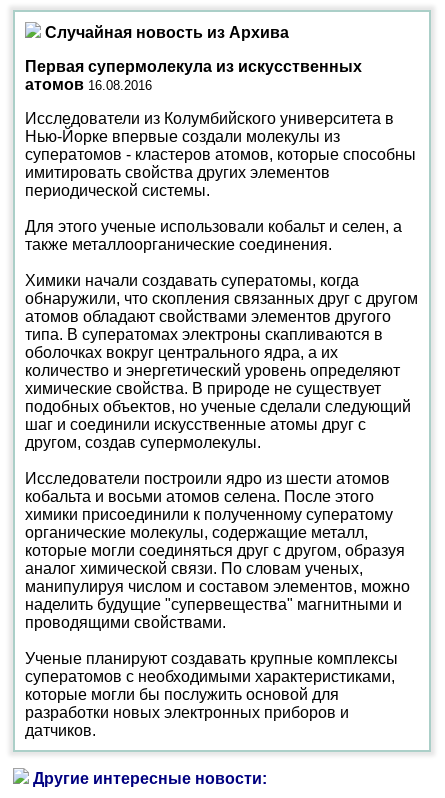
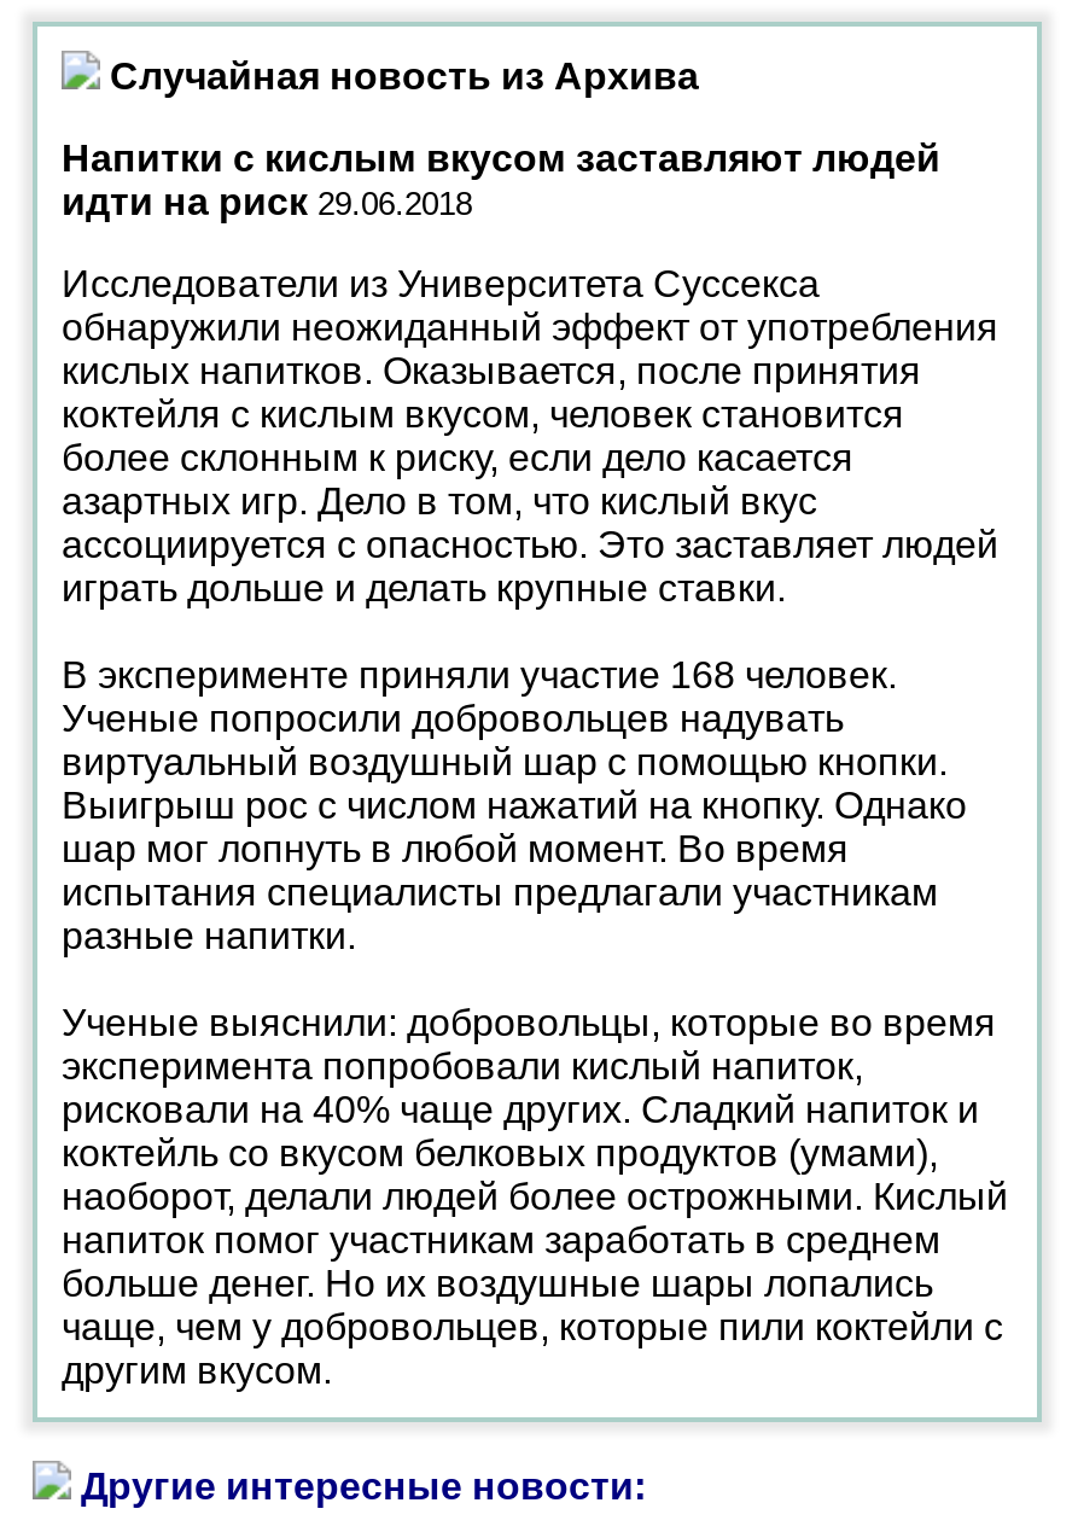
- Первая супермолекула из искусственных
- атомов 16.08.2016
- Исследователи из Колумбийского университета в
- Нью-Йорке впервые создали молекулы из
- суператомов - кластеров атомов, которые способны
- имитировать свойства других элементов
- периодической системы.
- Для этого ученые использовали кобальт и селен, а
- также металлоорганические соединения.
- Химики начали создавать суператомы, когда
- обнаружили, что скопления связанных друг с другом
- атомов обладают свойствами элементов другого
- типа. В суператомах электроны скапливаются в
- оболочках вокруг центрального ядра, а их
- количество и энергетический уровень определяют
- химические свойства. В природе не существует
- подобных объектов, но ученые сделали следующий
- шаг и соединили искусственные атомы друг с
- другом, создав супермолекулы.
- Исследователи построили ядро из шести атомов
- кобальта и восьми атомов селена. После этого
- химики присоединили к полученному суператому
- органические молекулы, содержащие металл,
- которые могли соединяться друг с другом, образуя
- аналог химической связи. По словам ученых,
- манипулируя числом и составом элементов, можно
- наделить будущие "супервещества" магнитными и
- проводящими свойствами.
- Ученые планируют создавать крупные комплексы
- суператомов с необходимыми характеристиками,
- которые могли бы послужить основой для
- разработки новых электронных приборов и
- датчиков.
+ Напитки с кислым вкусом заставляют людей
+ идти на риск 29.06.2018
+ Исследователи из Университета Суссекса
+ обнаружили неожиданный эффект от употребления
+ кислых напитков. Оказывается, после принятия
+ коктейля с кислым вкусом, человек становится
+ более склонным к риску, если дело касается
+ азартных игр. Дело в том, что кислый вкус
+ ассоциируется с опасностью. Это заставляет людей
+ играть дольше и делать крупные ставки.
+ В эксперименте приняли участие 168 человек.
+ Ученые попросили добровольцев надувать
+ виртуальный воздушный шар с помощью кнопки.
+ Выигрыш рос с числом нажатий на кнопку. Однако
+ шар мог лопнуть в любой момент. Во время
+ испытания специалисты предлагали участникам
+ разные напитки.
+ Ученые выяснили: добровольцы, которые во время
+ эксперимента попробовали кислый напиток,
+ рисковали на 40% чаще других. Сладкий напиток и
+ коктейль со вкусом белковых продуктов (умами),
+ наоборот, делали людей более острожными. Кислый
+ напиток помог участникам заработать в среднем
+ больше денег. Но их воздушные шары лопались
+ чаще, чем у добровольцев, которые пили коктейли с
+ другим вкусом.
